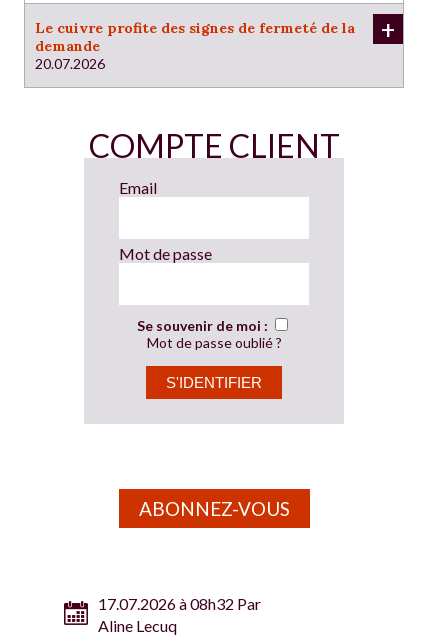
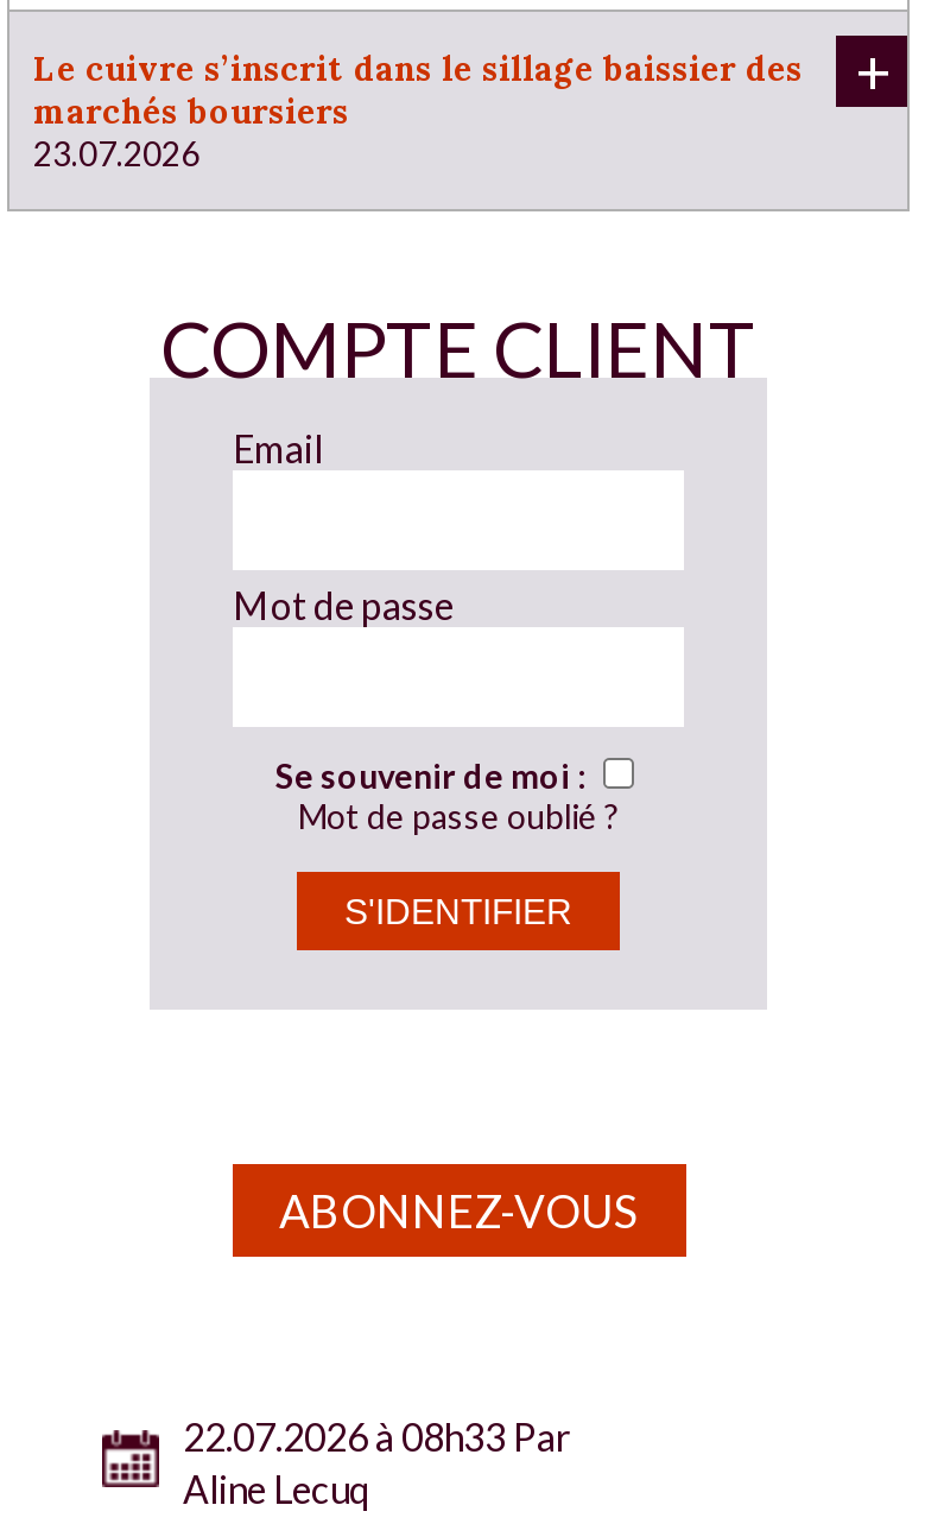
- Le cuivre profite des signes de fermeté de la
- demande
- 20.07.2026
+ Le cuivre s’inscrit dans le sillage baissier des
+ marchés boursiers
+ 23.07.2026

- 17.07.2026 à 08h32 Par
+ 22.07.2026 à 08h33 Par
